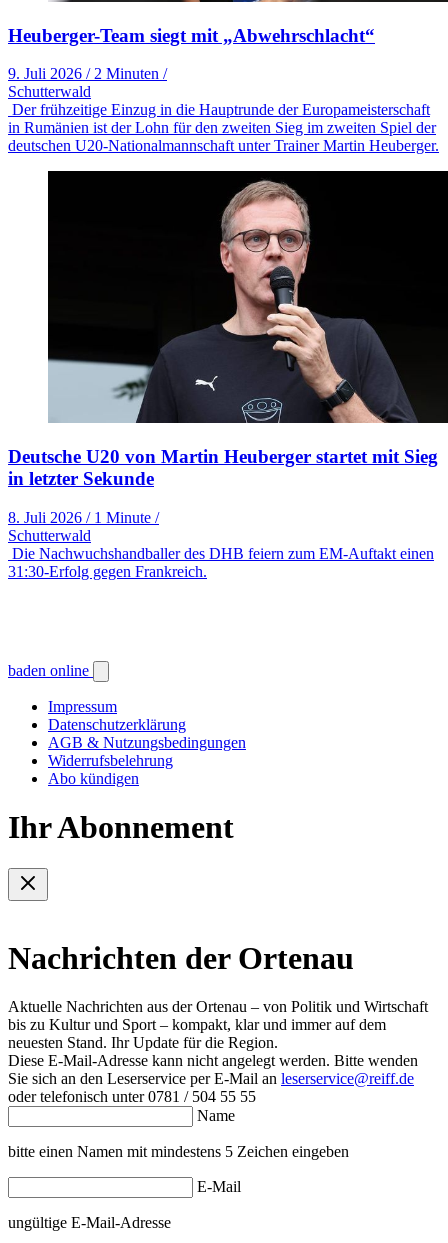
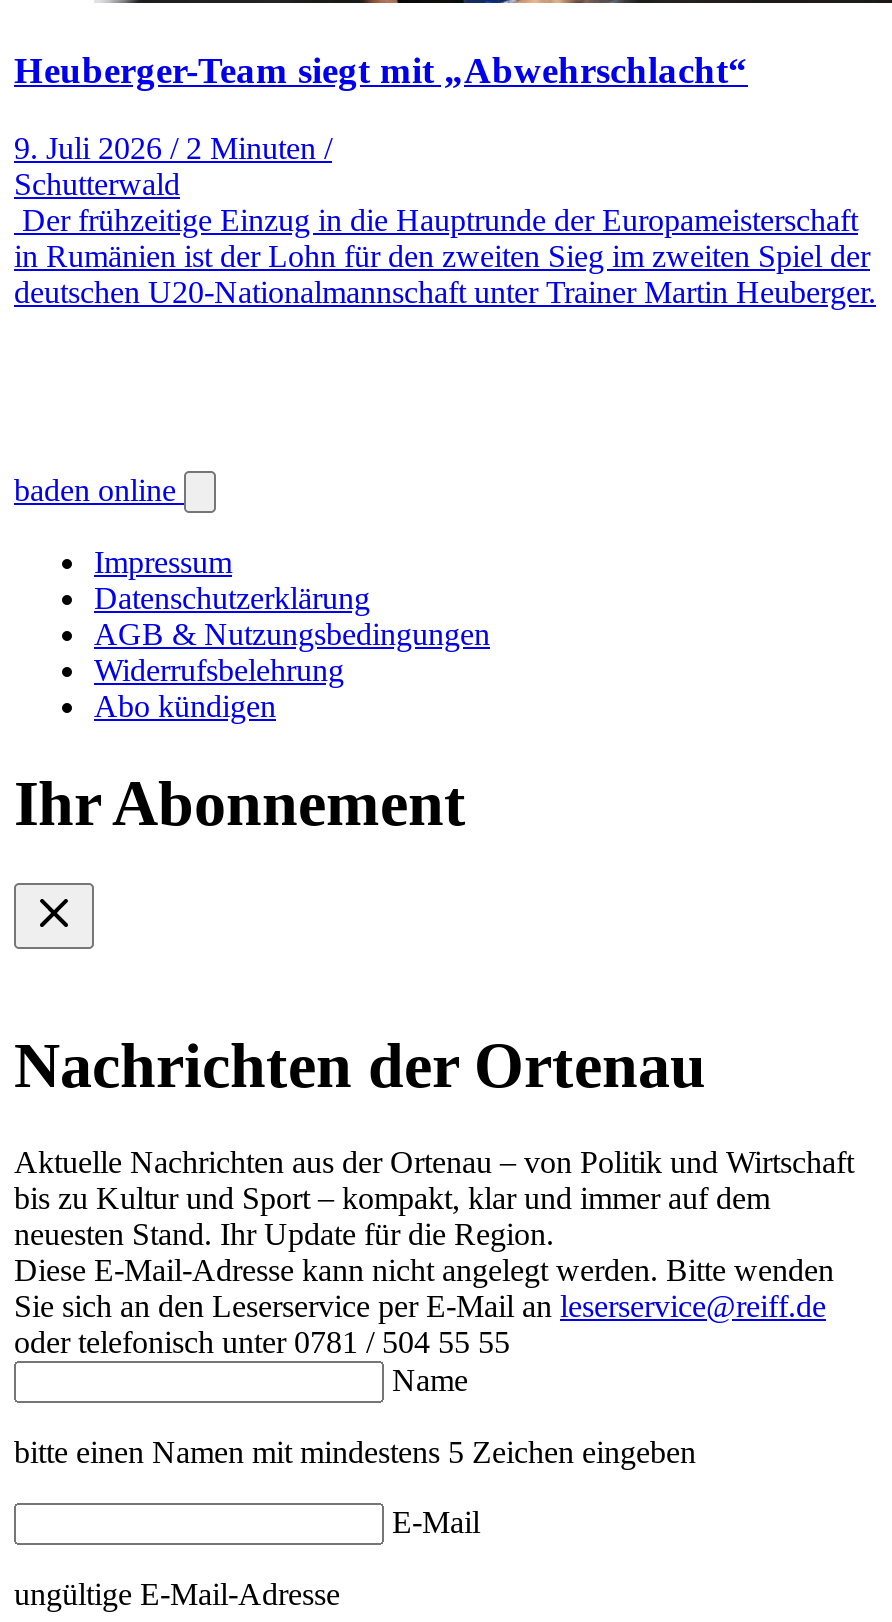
- [image]
- Deutsche U20 von Martin Heuberger startet mit Sieg
- in letzter Sekunde
- 8. Juli 2026 / 1 Minute /
- Schutterwald
- Die Nachwuchshandballer des DHB feiern zum EM-Auftakt einen
- 31:30-Erfolg gegen Frankreich.
